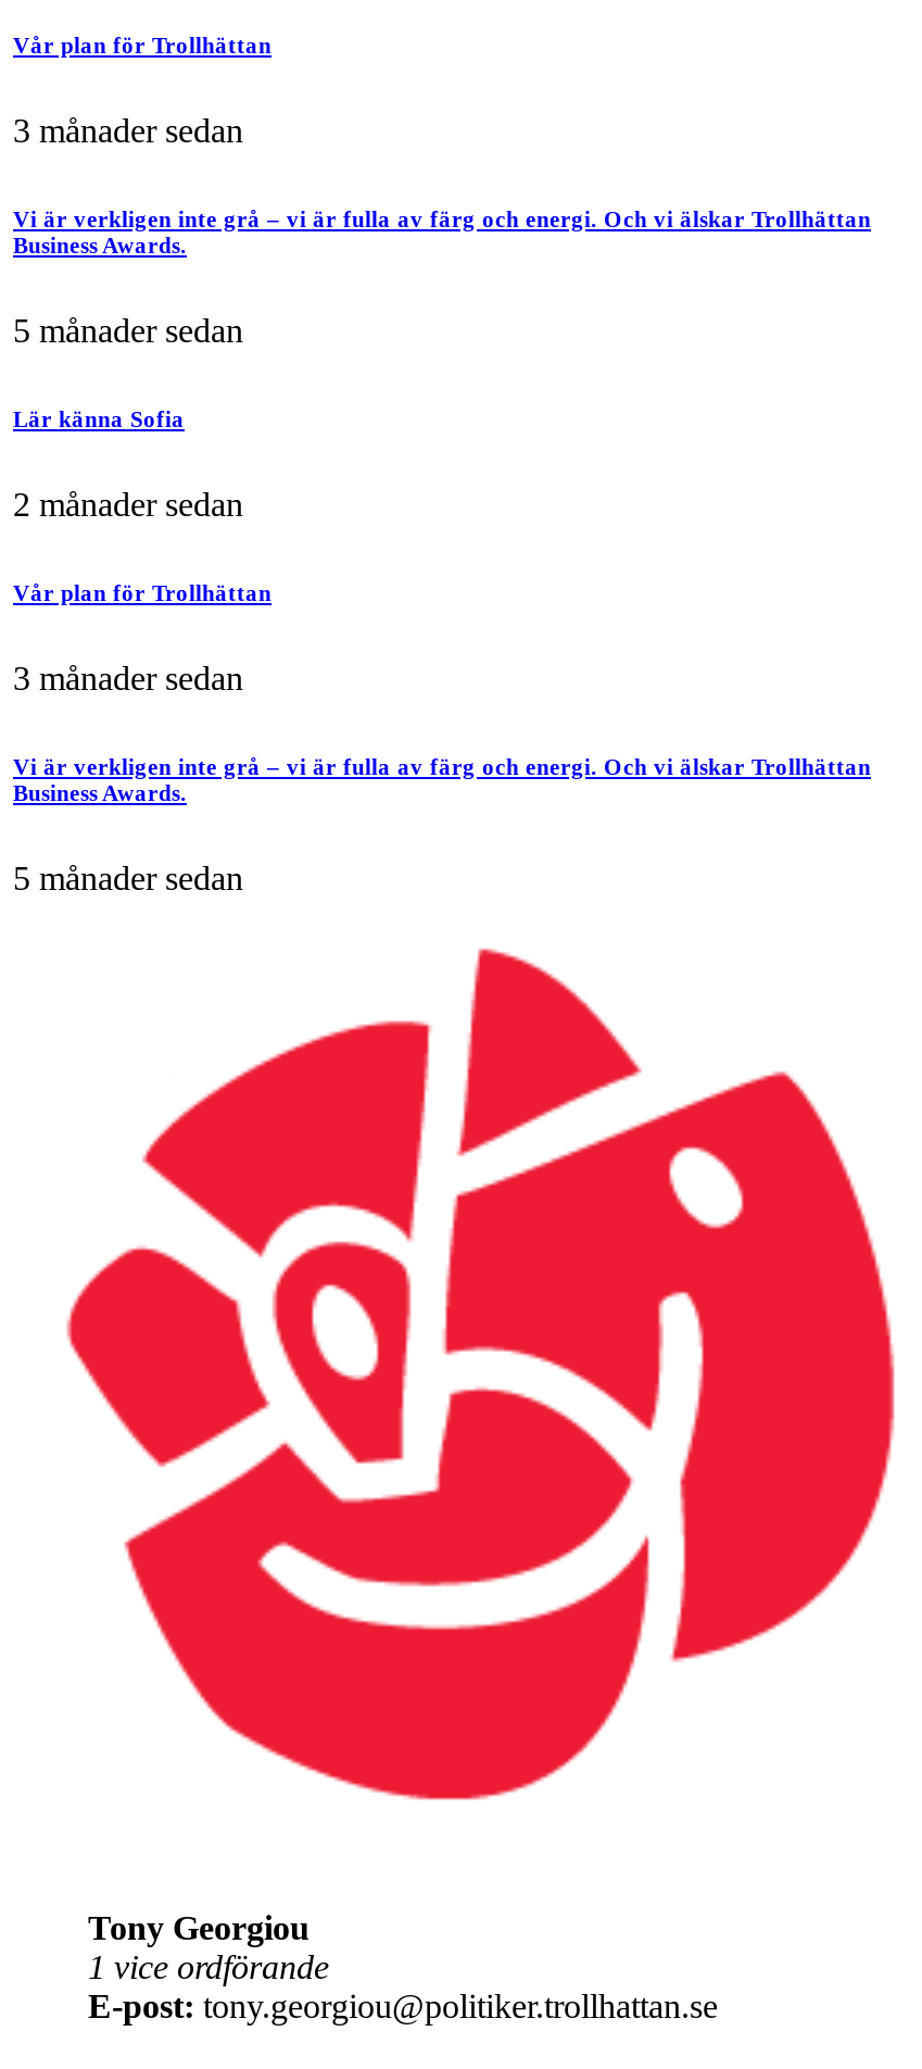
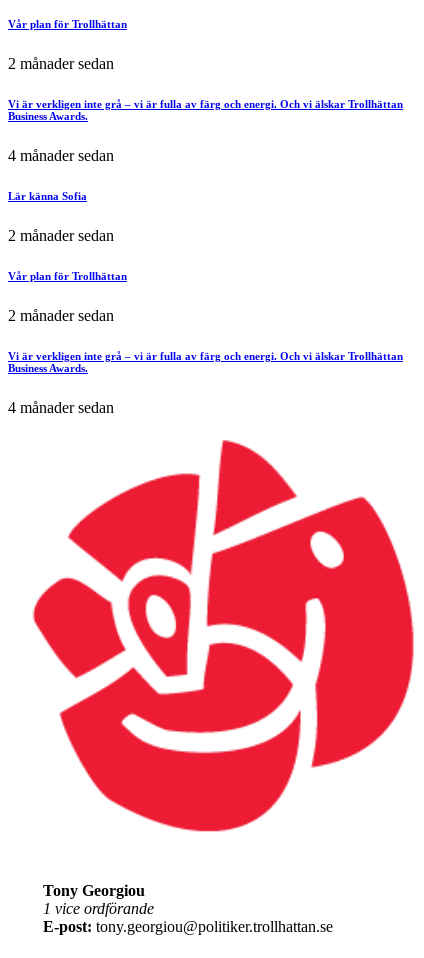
- 3 månader sedan
+ 2 månader sedan

- 5 månader sedan
+ 4 månader sedan

- 3 månader sedan
+ 2 månader sedan

- 5 månader sedan
+ 4 månader sedan
